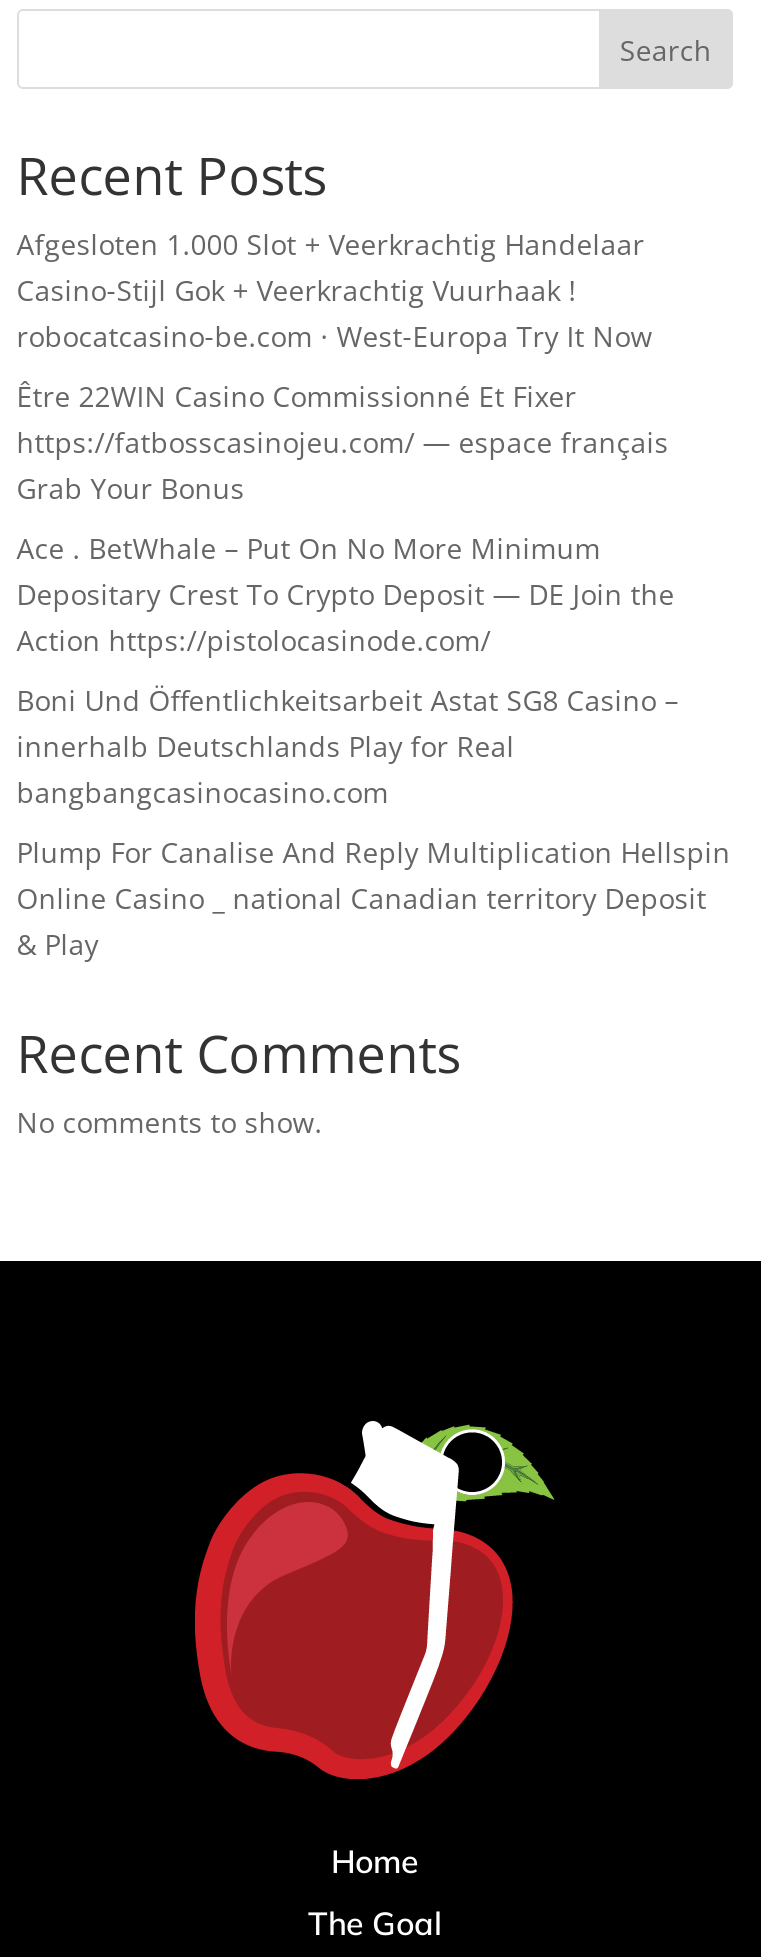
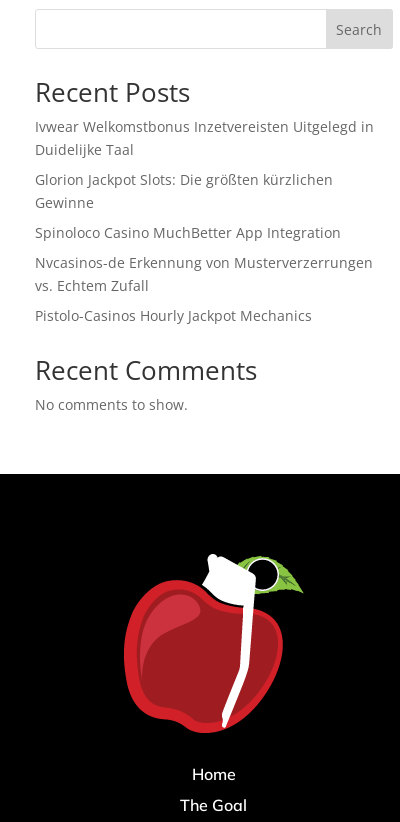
- Afgesloten 1.000 Slot + Veerkrachtig Handelaar
- Casino-Stijl Gok + Veerkrachtig Vuurhaak !
- robocatcasino-be.com · West-Europa Try It Now
+ Ivwear Welkomstbonus Inzetvereisten Uitgelegd in
+ Duidelijke Taal

- Être 22WIN Casino Commissionné Et Fixer
- https://fatbosscasinojeu.com/ — espace français
- Grab Your Bonus
+ Glorion Jackpot Slots: Die größten kürzlichen
+ Gewinne

- Ace . BetWhale – Put On No More Minimum
- Depositary Crest To Crypto Deposit — DE Join the
- Action https://pistolocasinode.com/
+ Spinoloco Casino MuchBetter App Integration

- Boni Und Öffentlichkeitsarbeit Astat SG8 Casino –
- innerhalb Deutschlands Play for Real
- bangbangcasinocasino.com
+ Nvcasinos-de Erkennung von Musterverzerrungen
+ vs. Echtem Zufall

- Plump For Canalise And Reply Multiplication Hellspin
- Online Casino _ national Canadian territory Deposit
- & Play
+ Pistolo-Casinos Hourly Jackpot Mechanics
